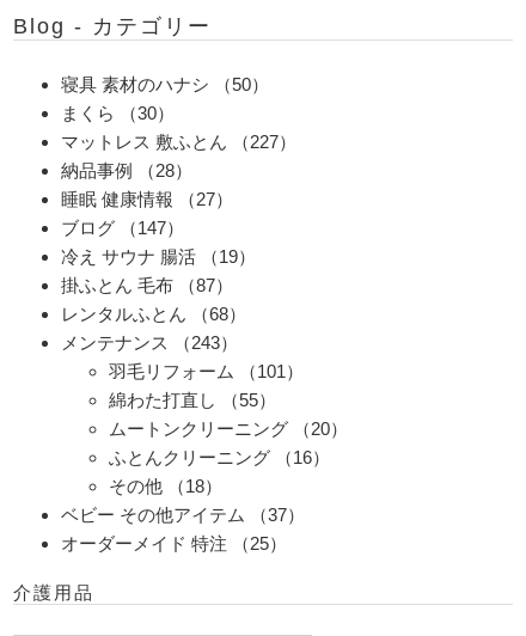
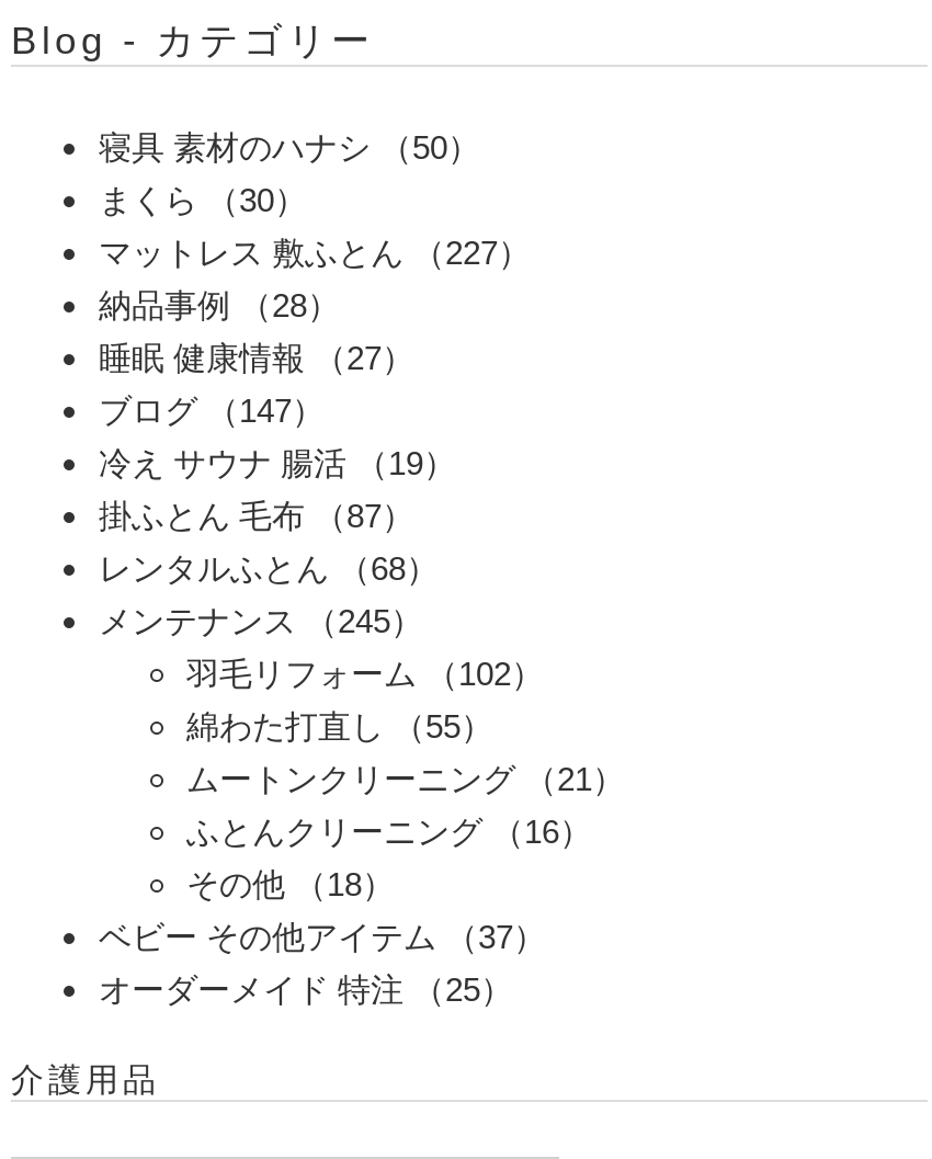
- メンテナンス（243）
+ メンテナンス（245）

- 羽毛リフォーム（101）
+ 羽毛リフォーム（102）

- ムートンクリーニング（20）
+ ムートンクリーニング（21）
